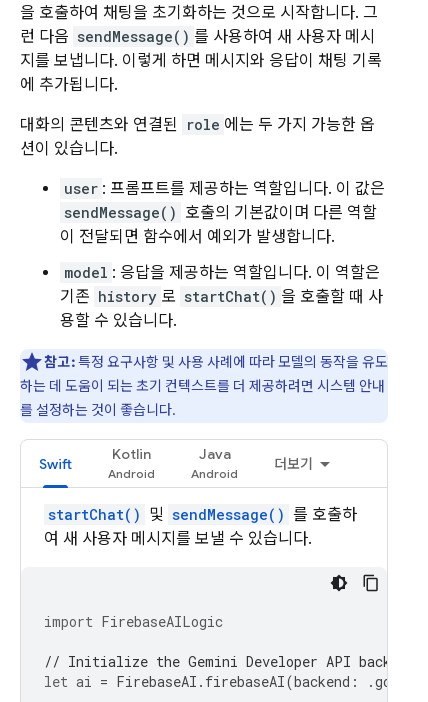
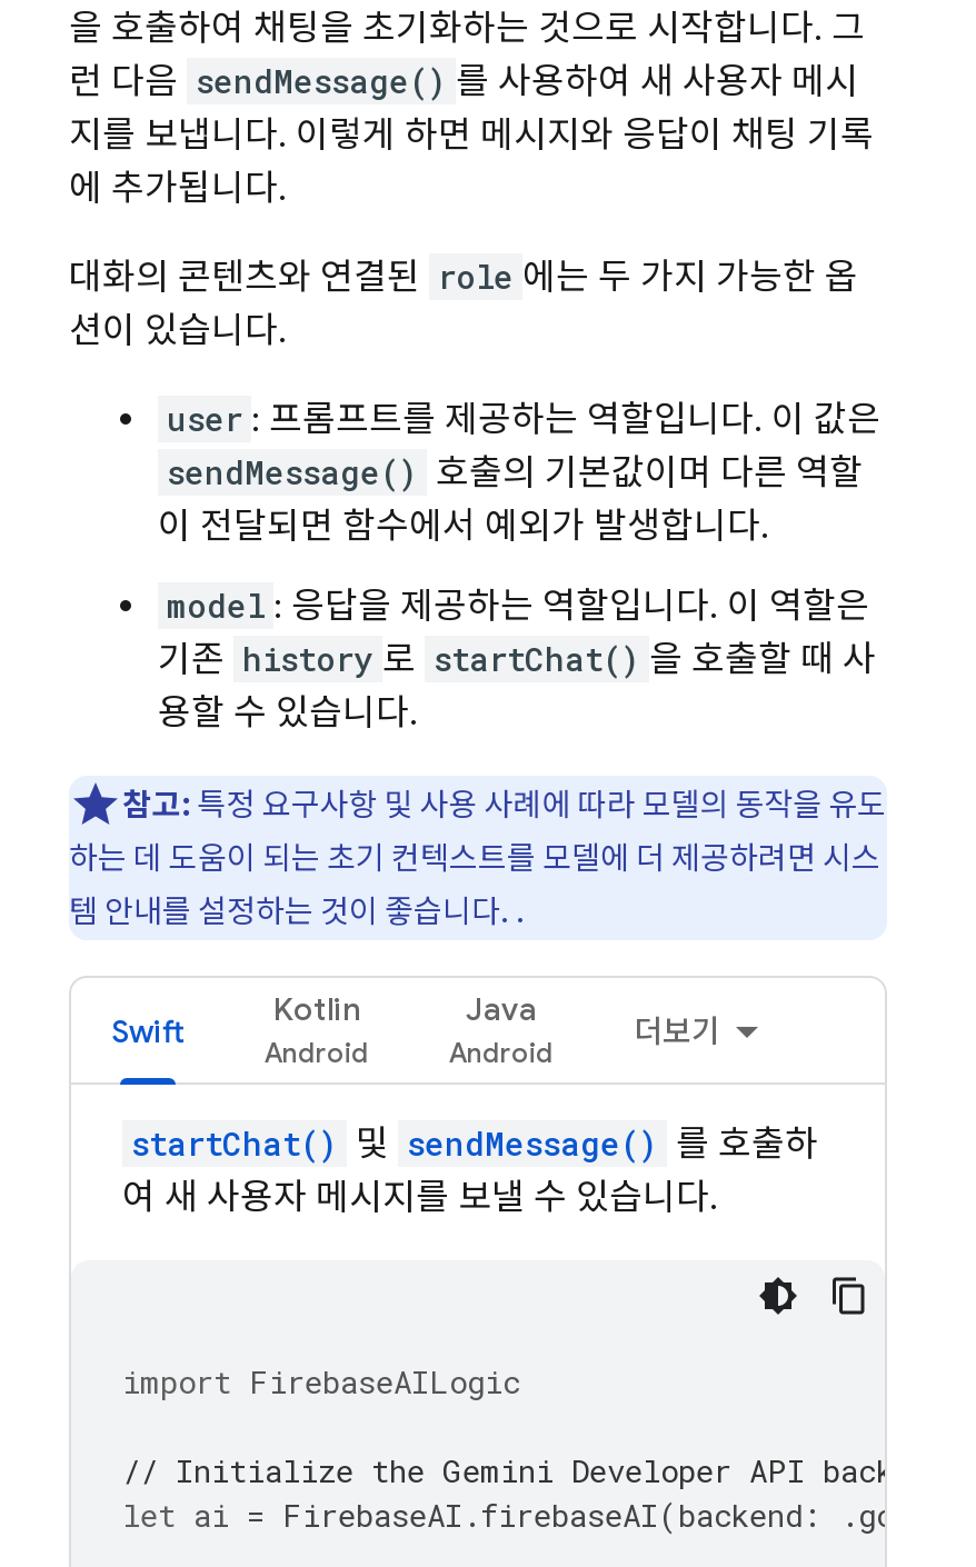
- 하는 데 도움이 되는 초기 컨텍스트를 더 제공하려면 시스템 안내
- 를 설정하는 것이 좋습니다.
+ 하는 데 도움이 되는 초기 컨텍스트를 모델에 더 제공하려면 시스
+ 템 안내를 설정하는 것이 좋습니다..
